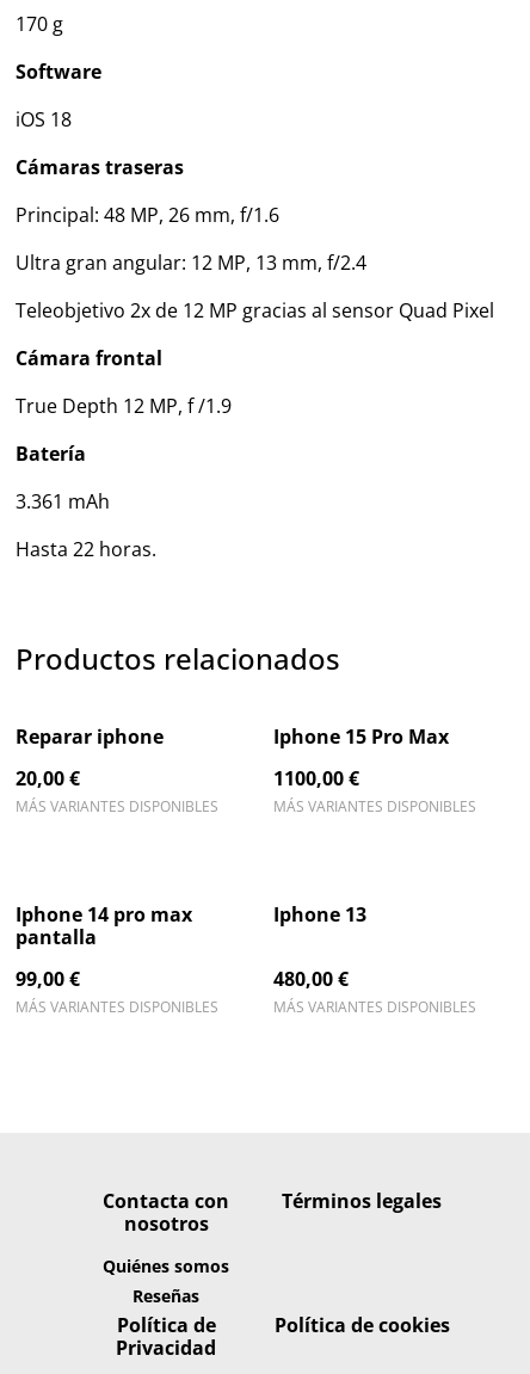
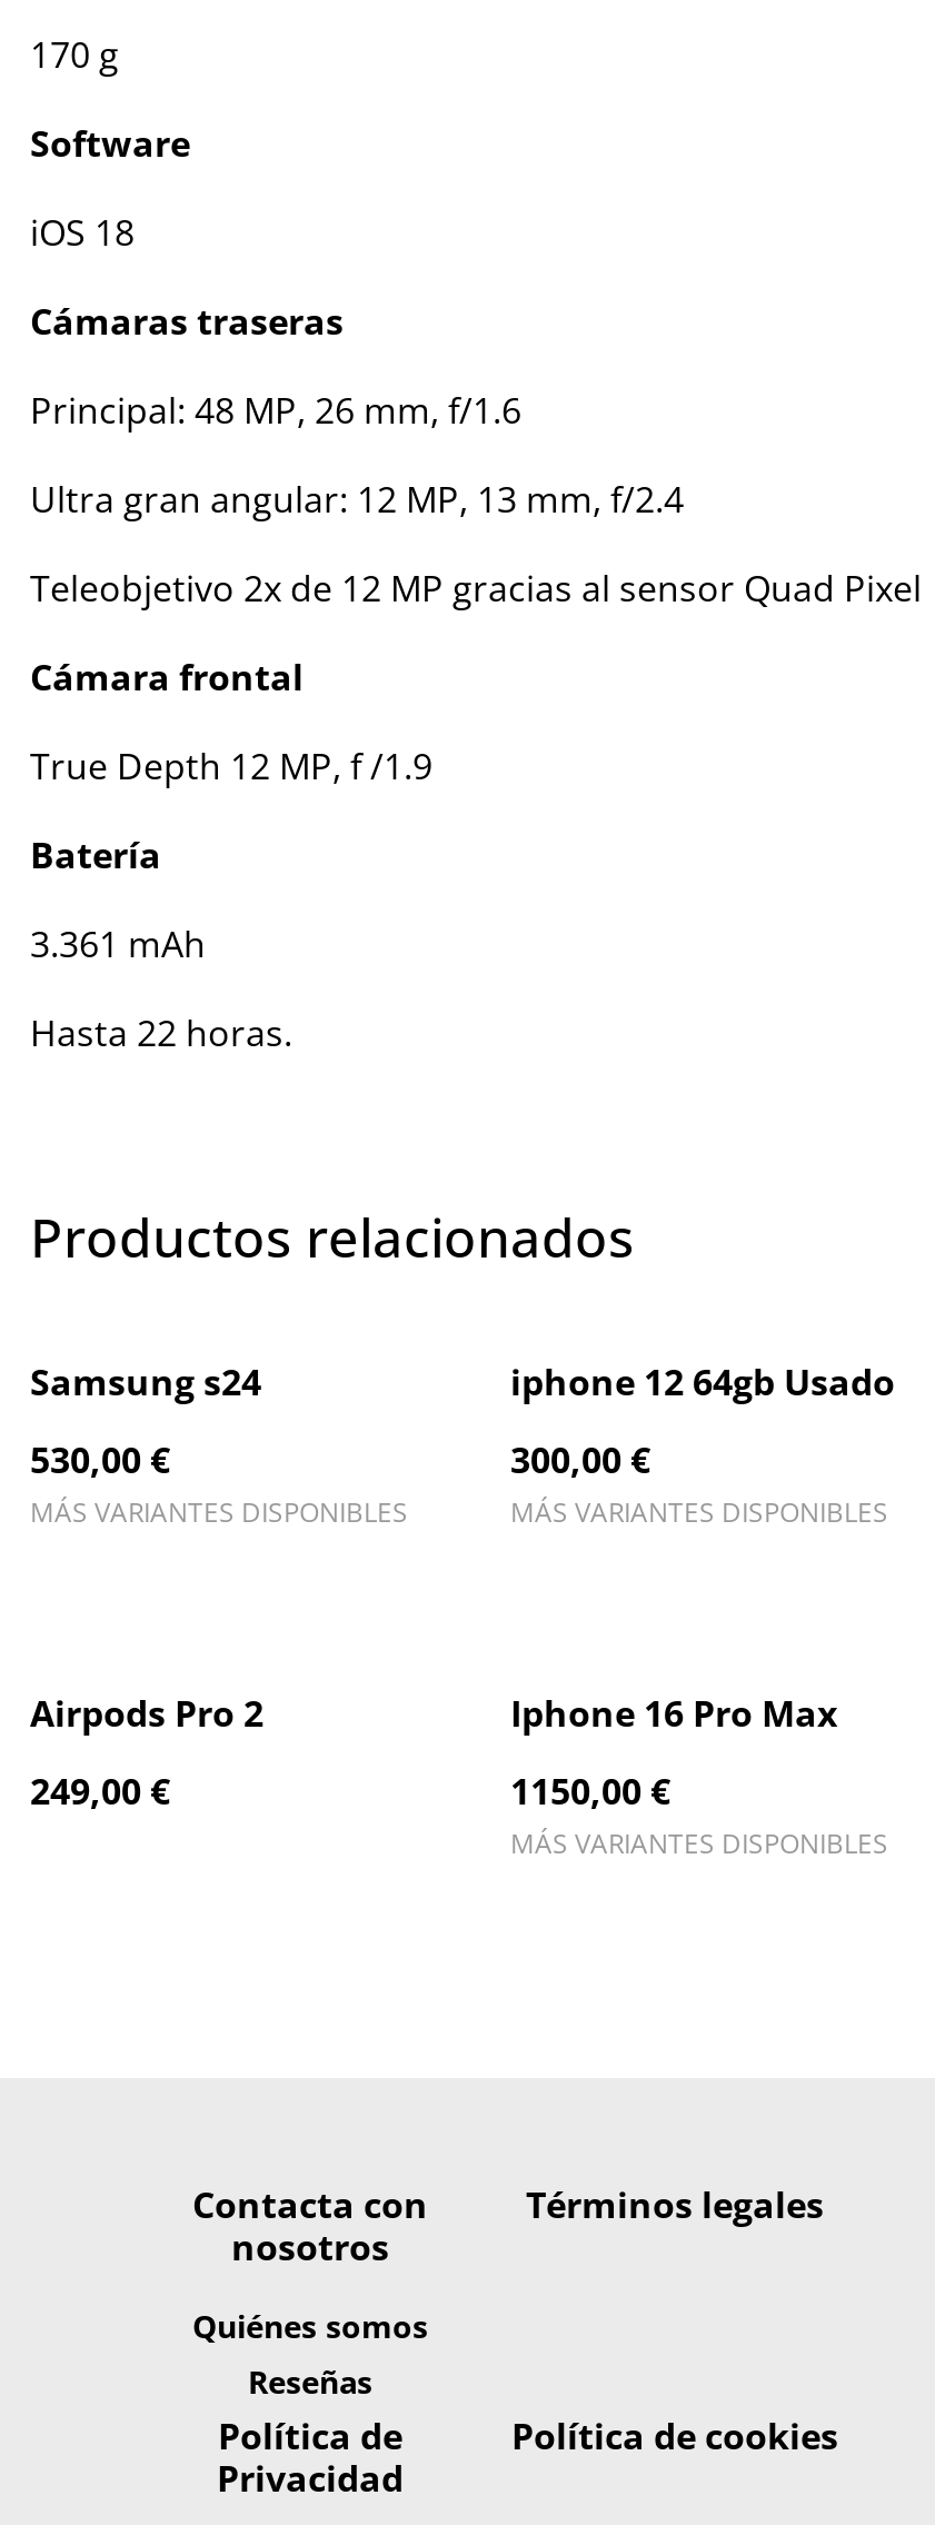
- Reparar iphone
+ Samsung s24

- Iphone 15 Pro Max
+ iphone 12 64gb Usado

- 20,00 €
+ 530,00 €

- 1100,00 €
+ 300,00 €

- Iphone 14 pro max
- pantalla
+ Airpods Pro 2

- Iphone 13
+ Iphone 16 Pro Max

- 99,00 €
- MÁS VARIANTES DISPONIBLES
+ 249,00 €

- 480,00 €
+ 1150,00 €
